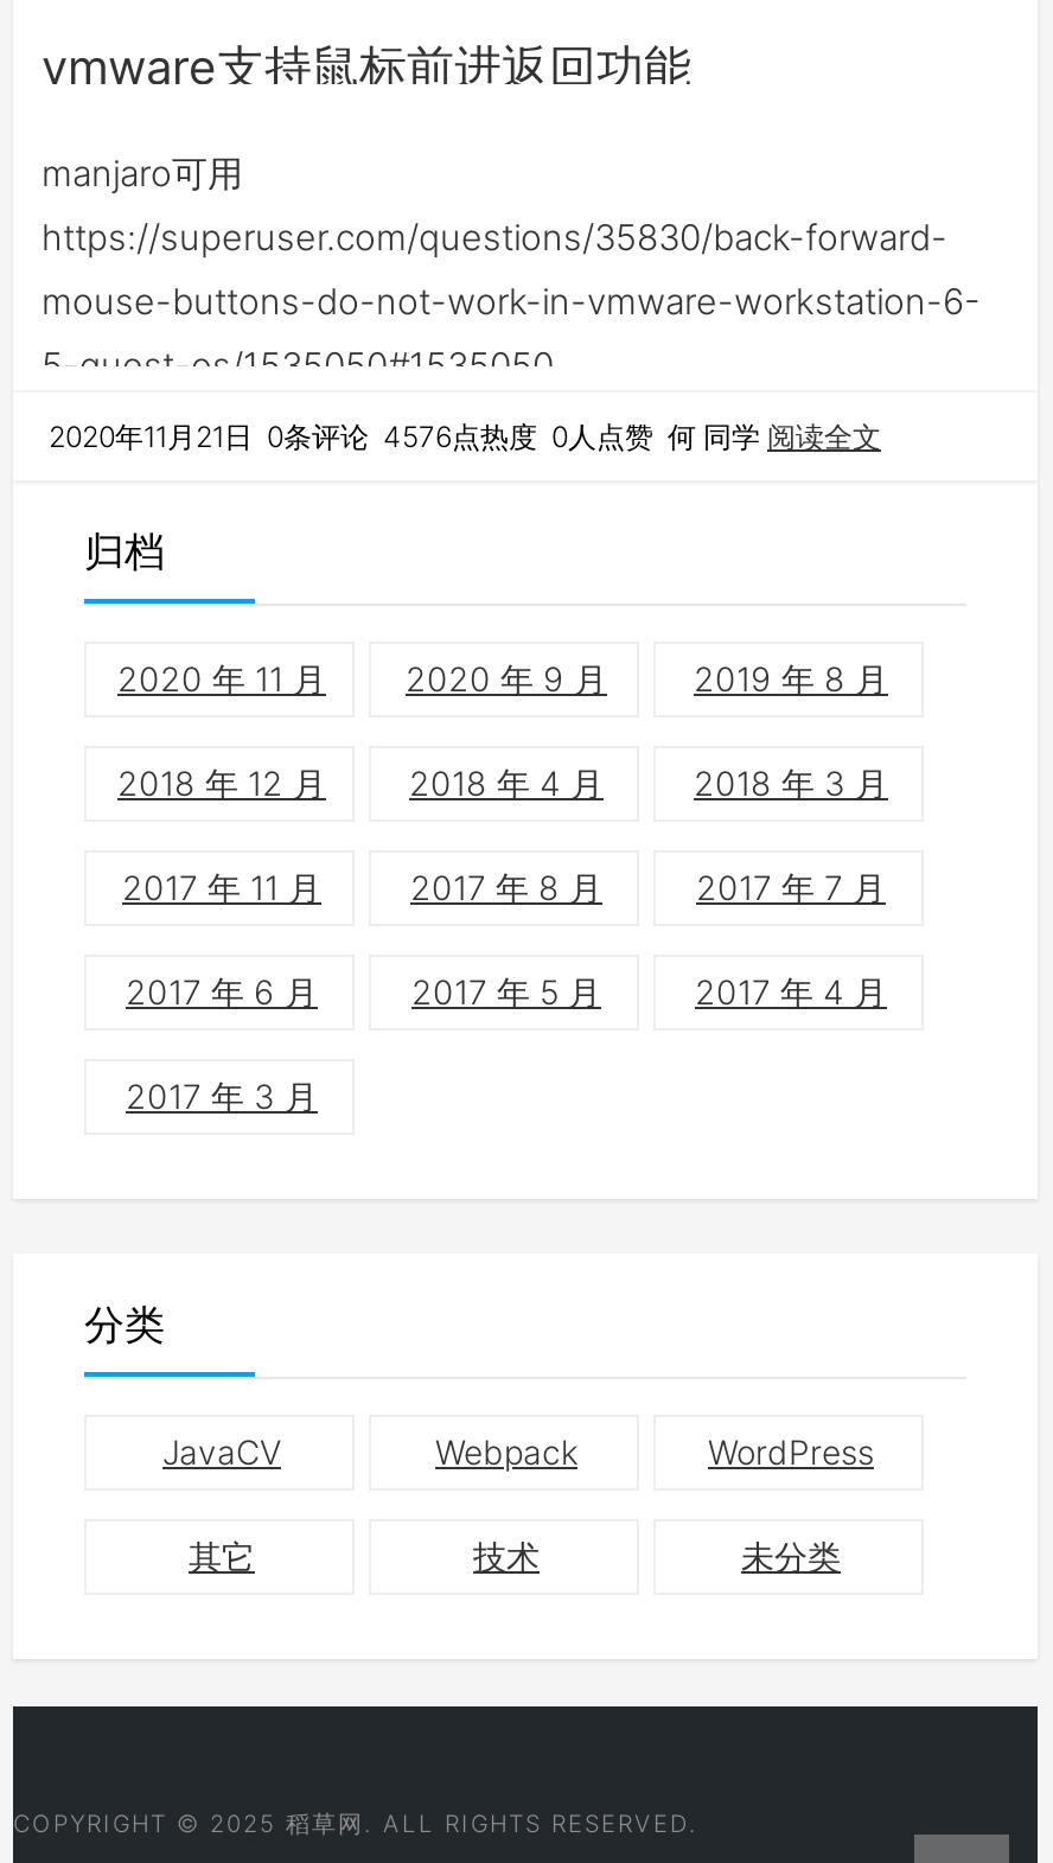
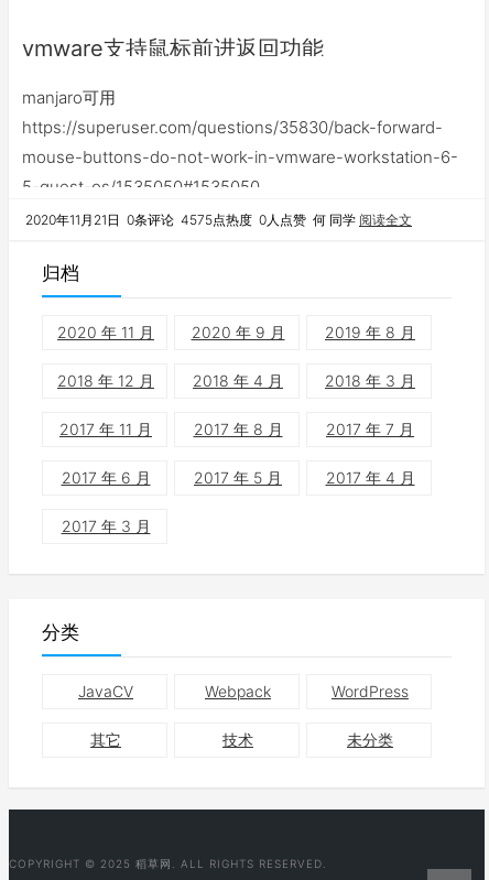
- 2020年11月21日 0条评论 4576点热度 0人点赞 何 同学 阅读全文
+ 2020年11月21日 0条评论 4575点热度 0人点赞 何 同学 阅读全文
